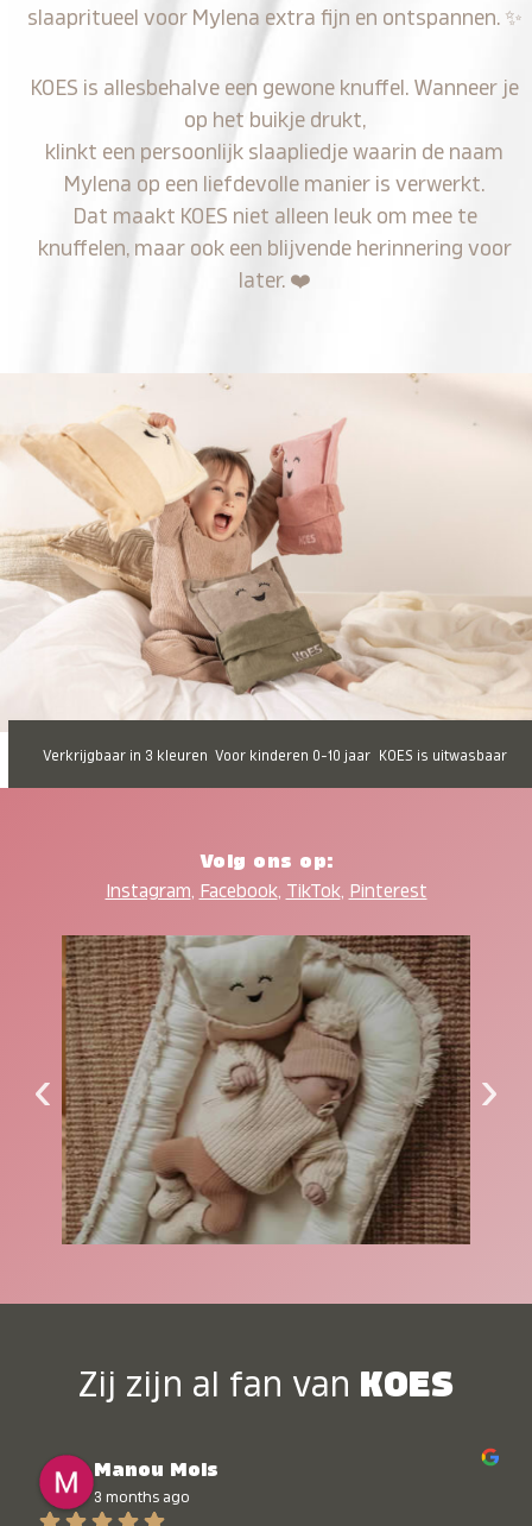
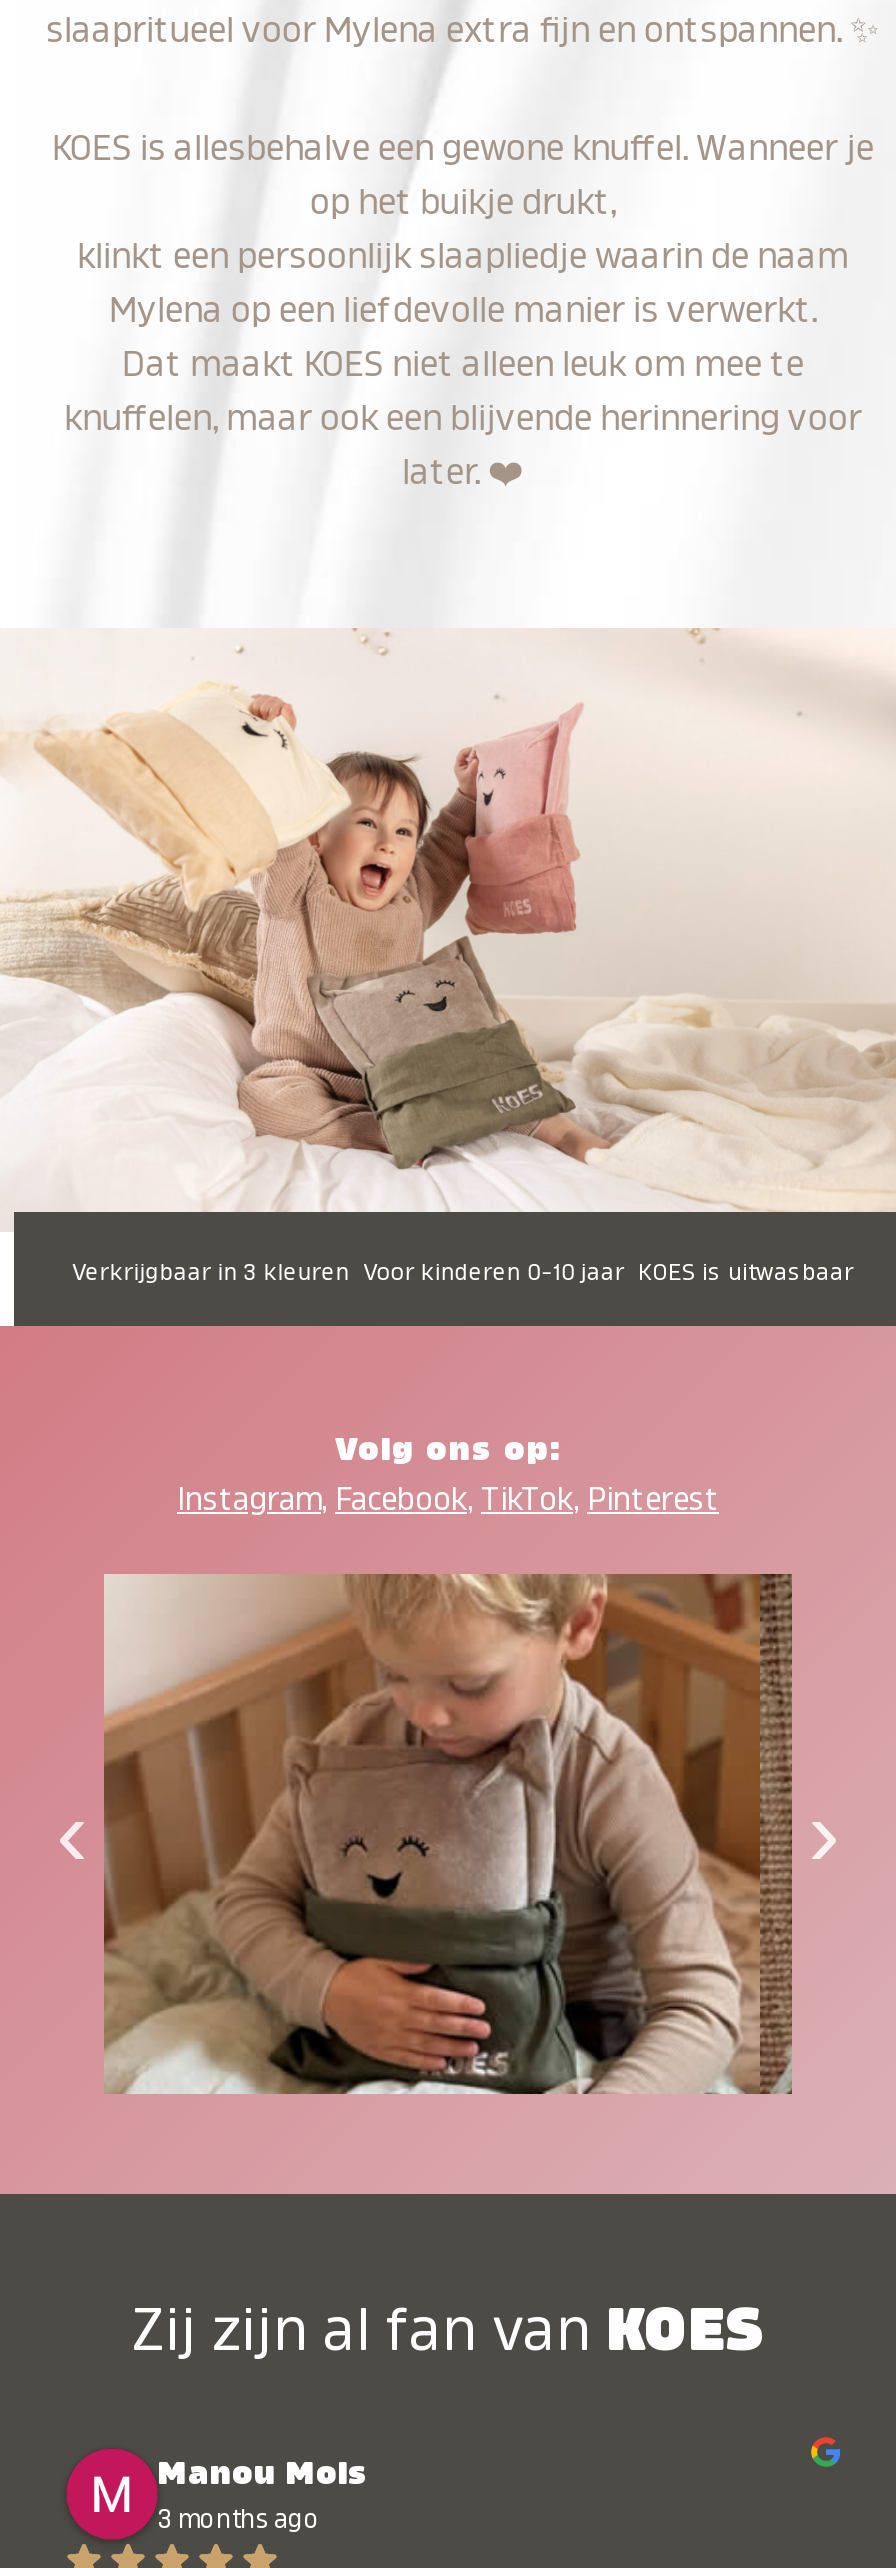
- [image]
+ [image]
